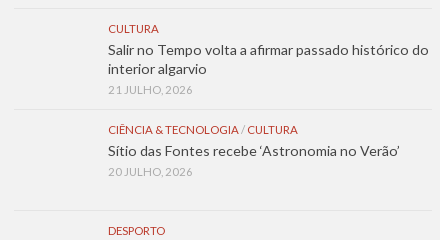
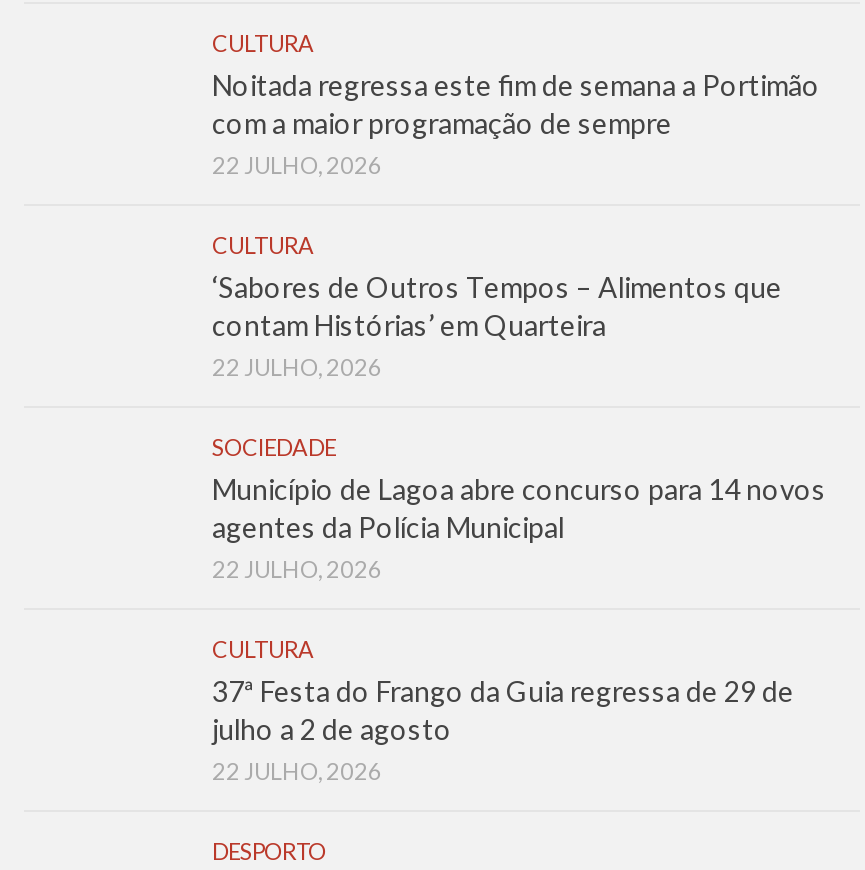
- Salir no Tempo volta a afirmar passado histórico do
- interior algarvio
- 21 JULHO, 2026
- CIÊNCIA & TECNOLOGIA / CULTURA
- Sítio das Fontes recebe ‘Astronomia no Verão’
- 20 JULHO, 2026
+ Noitada regressa este fim de semana a Portimão
+ com a maior programação de sempre
+ 22 JULHO, 2026
+ CULTURA
+ ‘Sabores de Outros Tempos – Alimentos que
+ contam Histórias’ em Quarteira
+ 22 JULHO, 2026
+ SOCIEDADE
+ Município de Lagoa abre concurso para 14 novos
+ agentes da Polícia Municipal
+ 22 JULHO, 2026
+ CULTURA
+ 37ª Festa do Frango da Guia regressa de 29 de
+ julho a 2 de agosto
+ 22 JULHO, 2026
